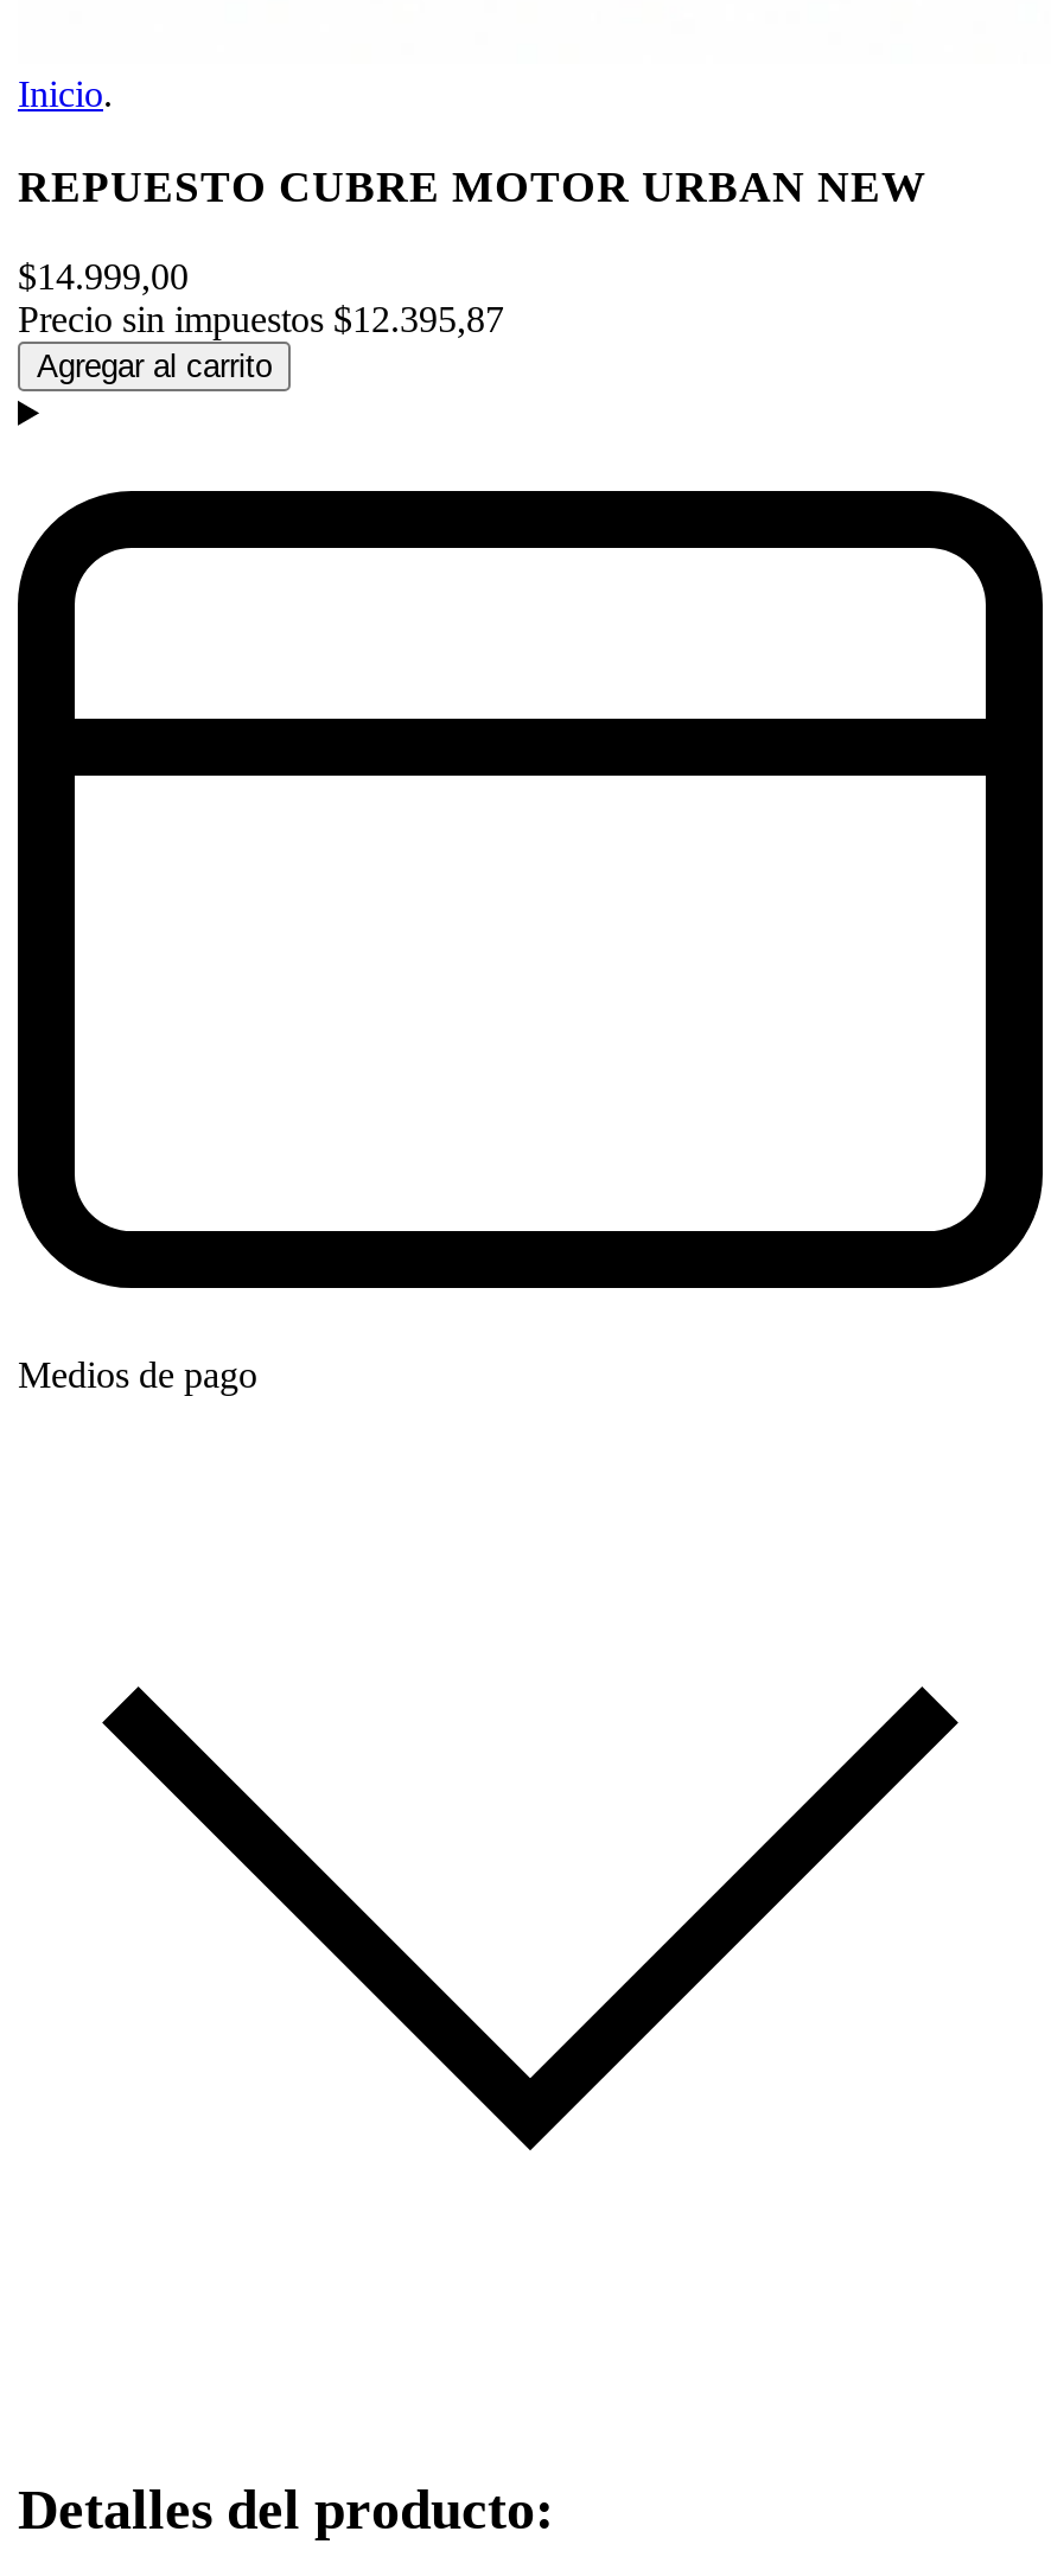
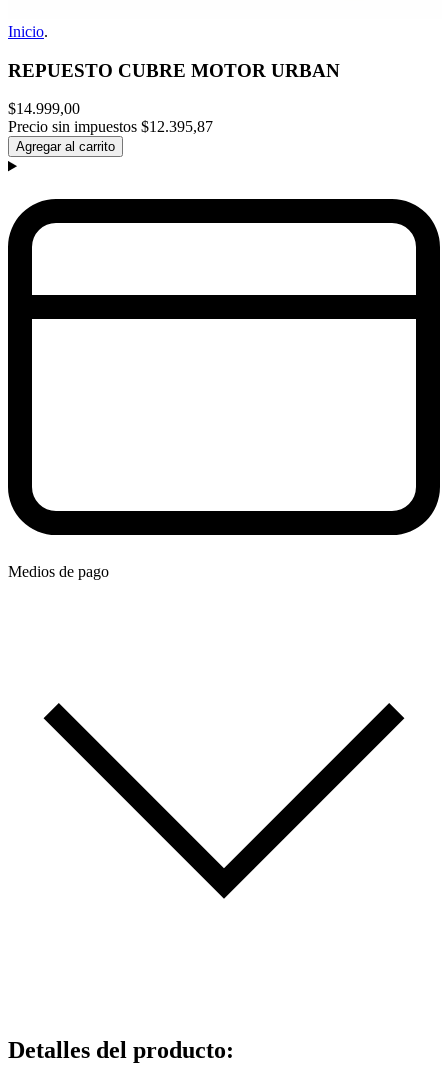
- REPUESTO CUBRE MOTOR URBAN NEW
+ REPUESTO CUBRE MOTOR URBAN
